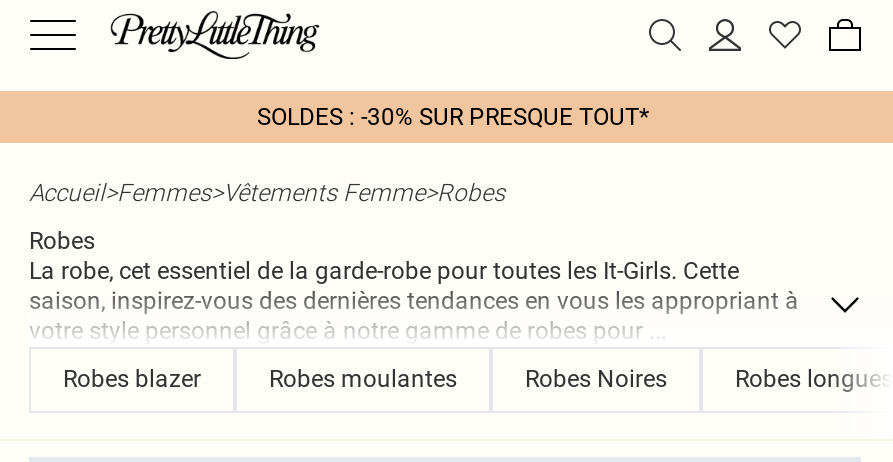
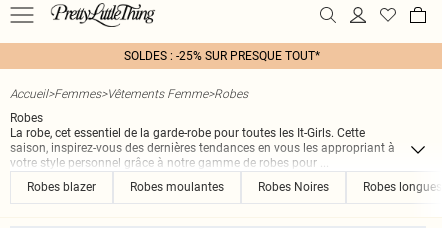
- SOLDES : -30% SUR PRESQUE TOUT*
+ SOLDES : -25% SUR PRESQUE TOUT*
